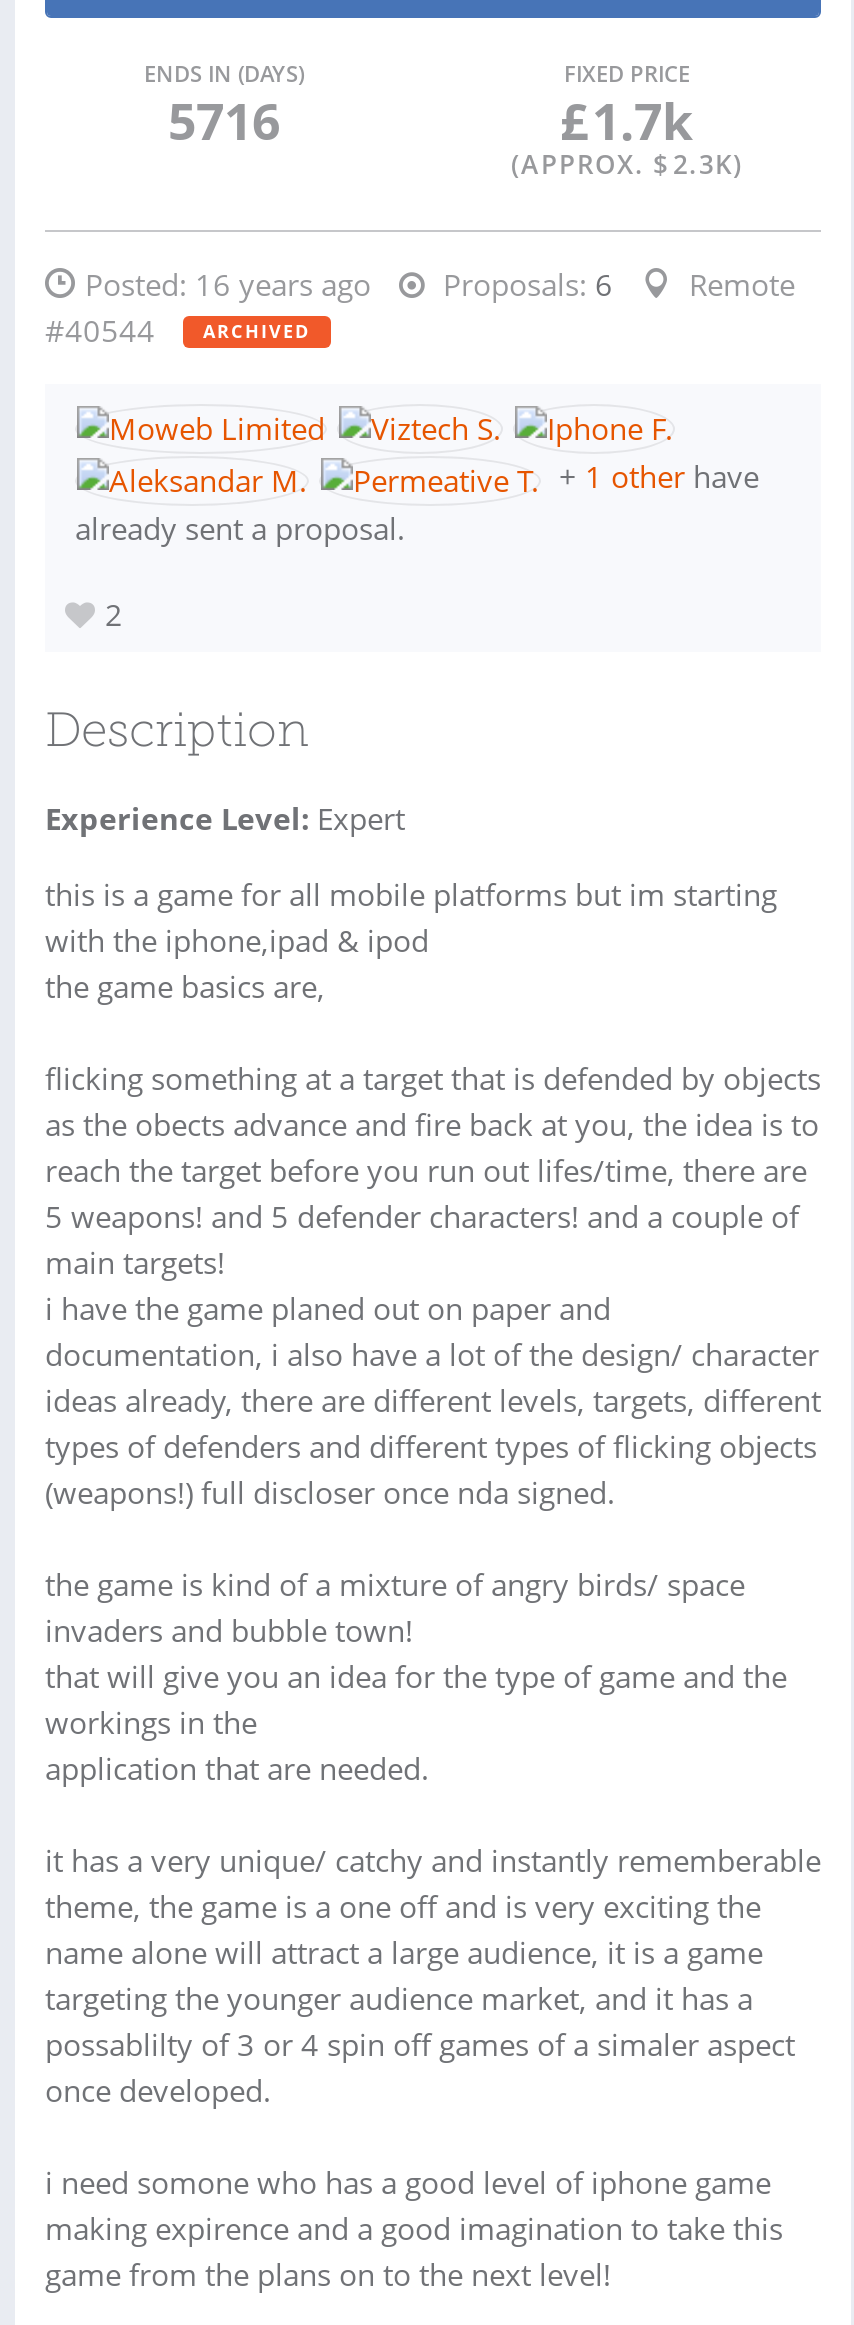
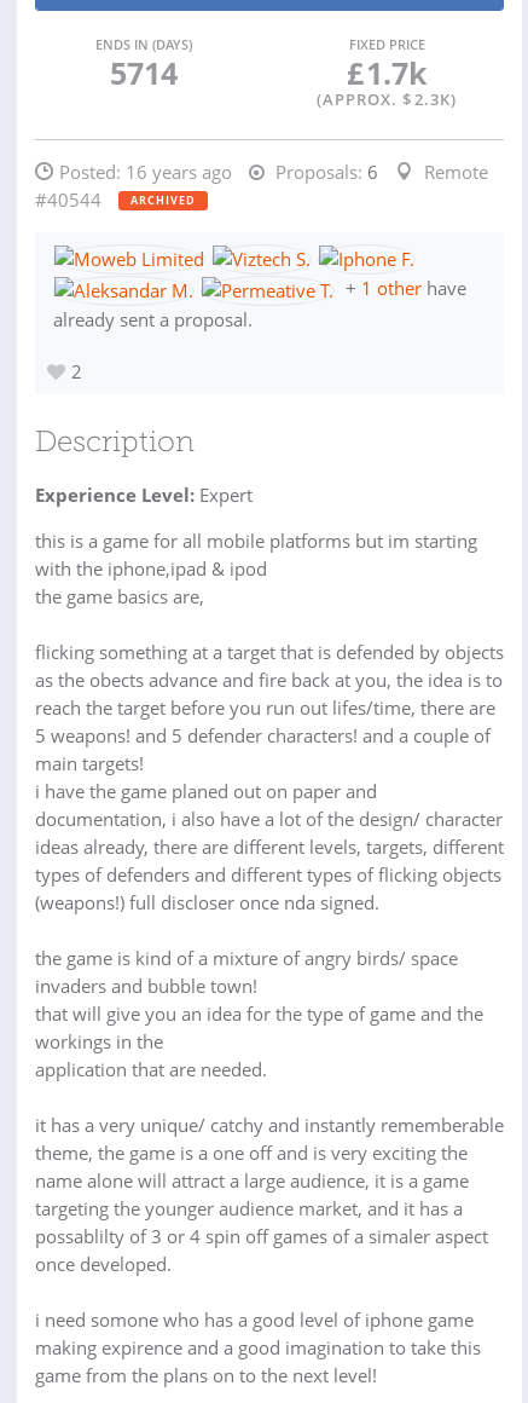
- 5716
+ 5714
